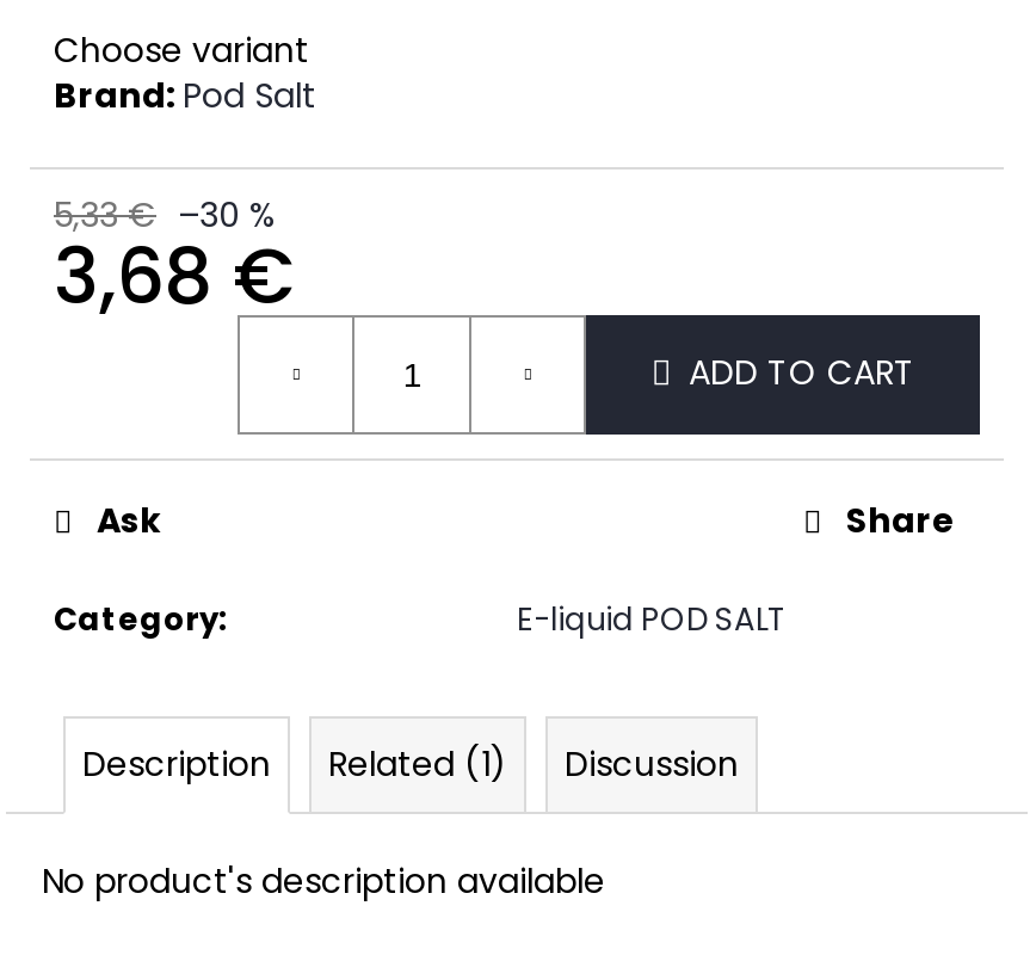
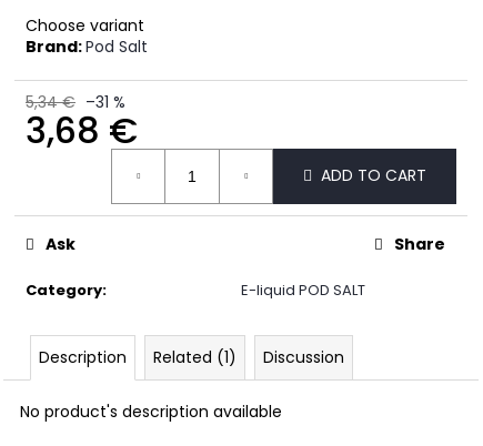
- 5,33 € –30 %
+ 5,34 € –31 %
